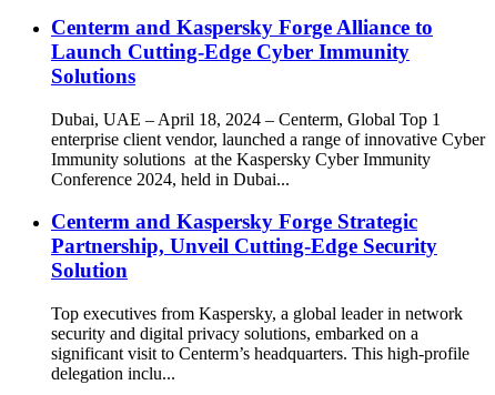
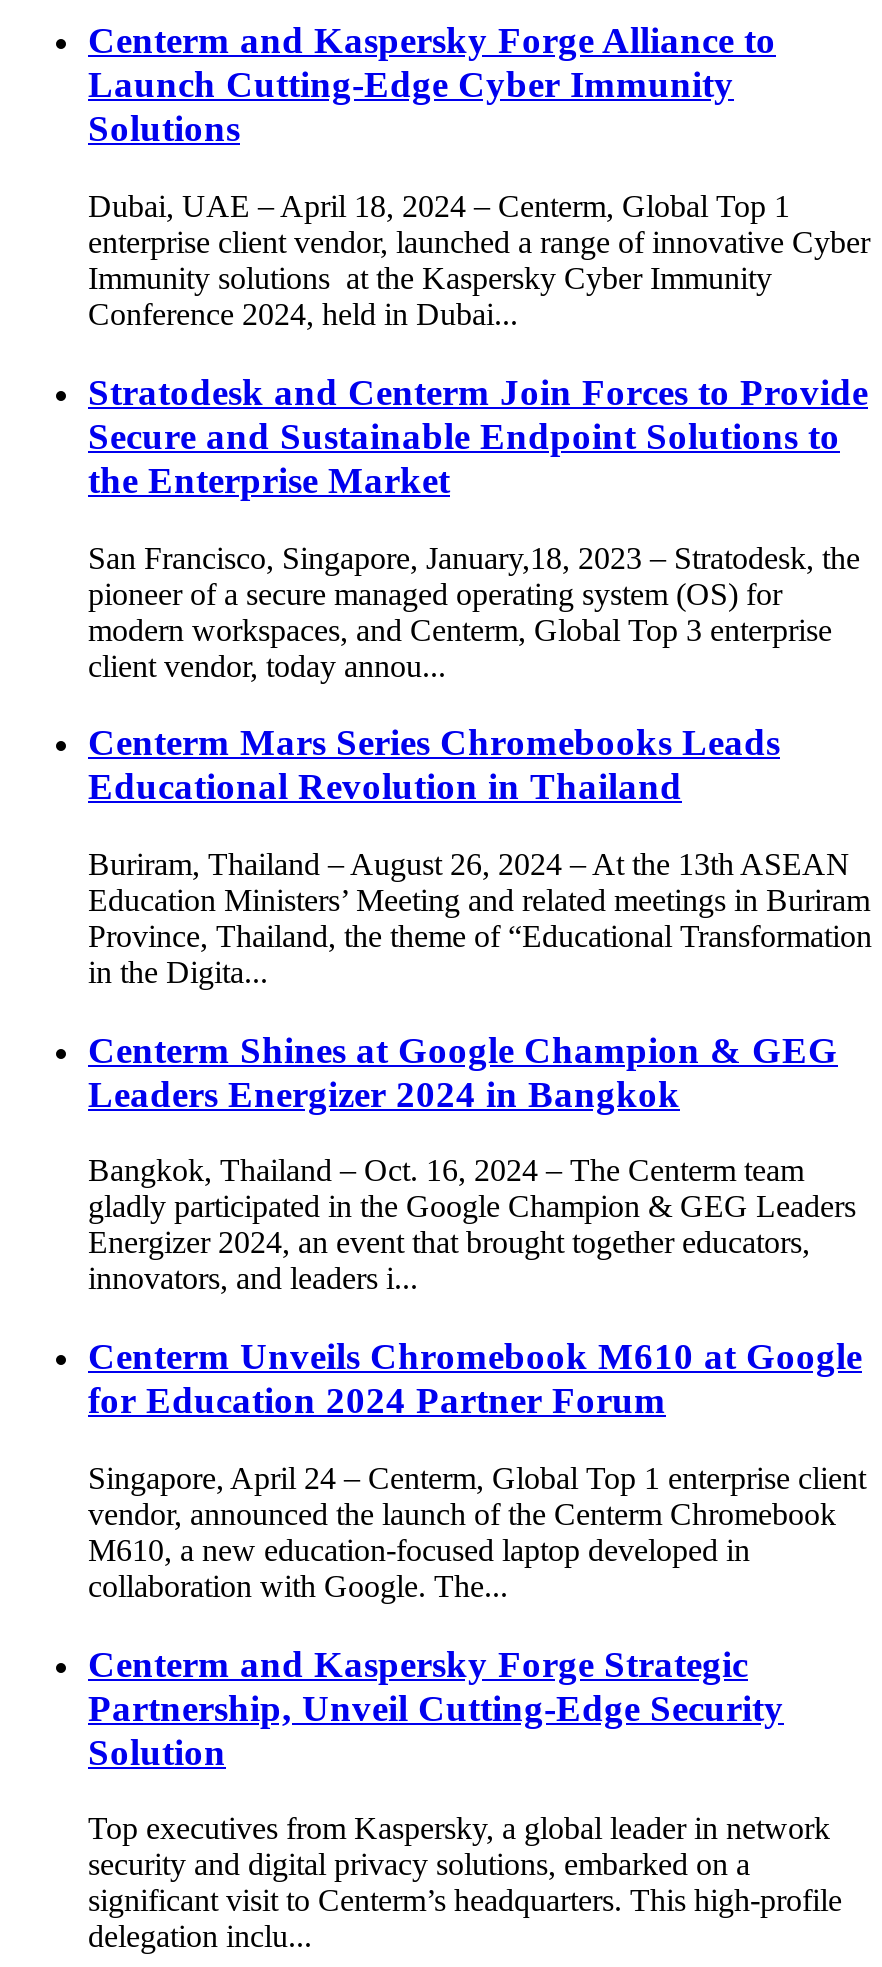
+ Stratodesk and Centerm Join Forces to Provide
+ Secure and Sustainable Endpoint Solutions to
+ the Enterprise Market
+ San Francisco, Singapore, January,18, 2023 – Stratodesk, the
+ pioneer of a secure managed operating system (OS) for
+ modern workspaces, and Centerm, Global Top 3 enterprise
+ client vendor, today annou...
+ Centerm Mars Series Chromebooks Leads
+ Educational Revolution in Thailand
+ Buriram, Thailand – August 26, 2024 – At the 13th ASEAN
+ Education Ministers’ Meeting and related meetings in Buriram
+ Province, Thailand, the theme of “Educational Transformation
+ in the Digita...
+ Centerm Shines at Google Champion & GEG
+ Leaders Energizer 2024 in Bangkok
+ Bangkok, Thailand – Oct. 16, 2024 – The Centerm team
+ gladly participated in the Google Champion & GEG Leaders
+ Energizer 2024, an event that brought together educators,
+ innovators, and leaders i...
+ Centerm Unveils Chromebook M610 at Google
+ for Education 2024 Partner Forum
+ Singapore, April 24 – Centerm, Global Top 1 enterprise client
+ vendor, announced the launch of the Centerm Chromebook
+ M610, a new education-focused laptop developed in
+ collaboration with Google. The...
